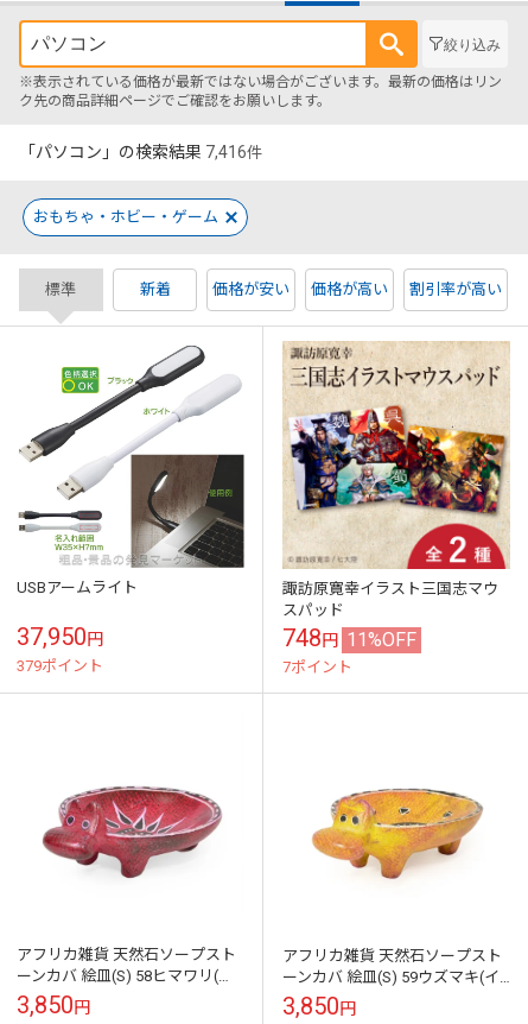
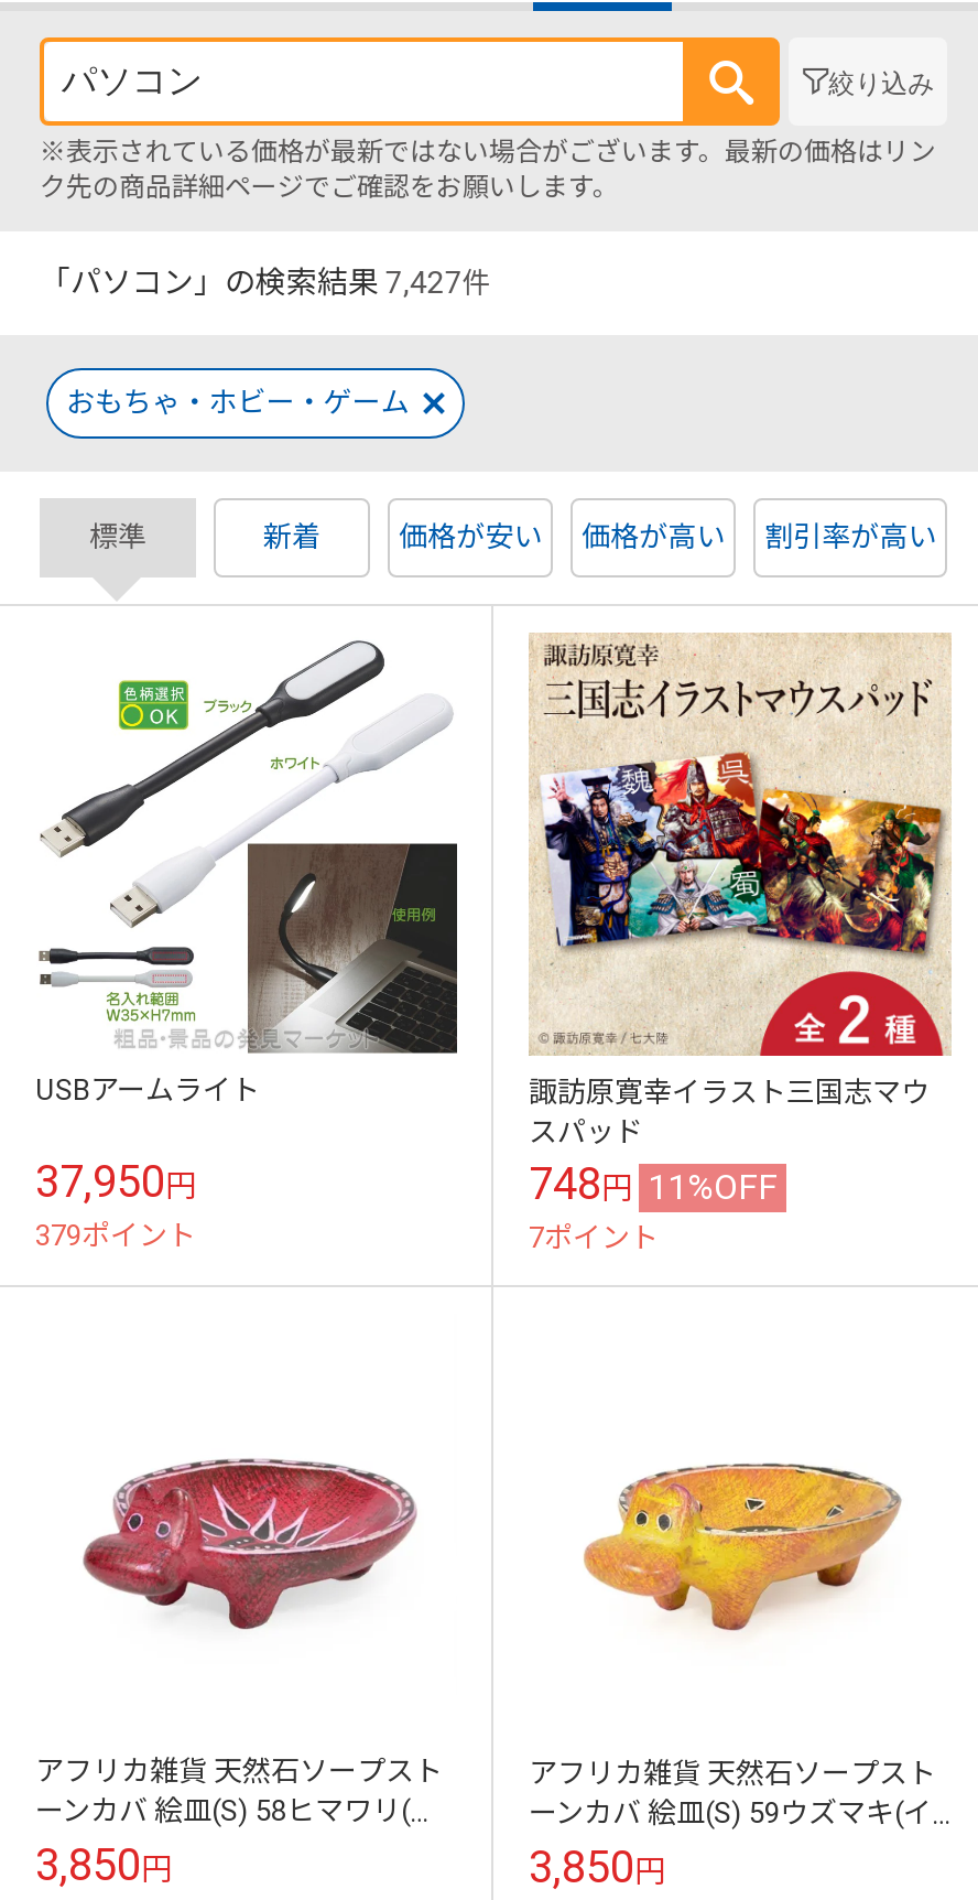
- 「パソコン」の検索結果7,416件
+ 「パソコン」の検索結果7,427件
